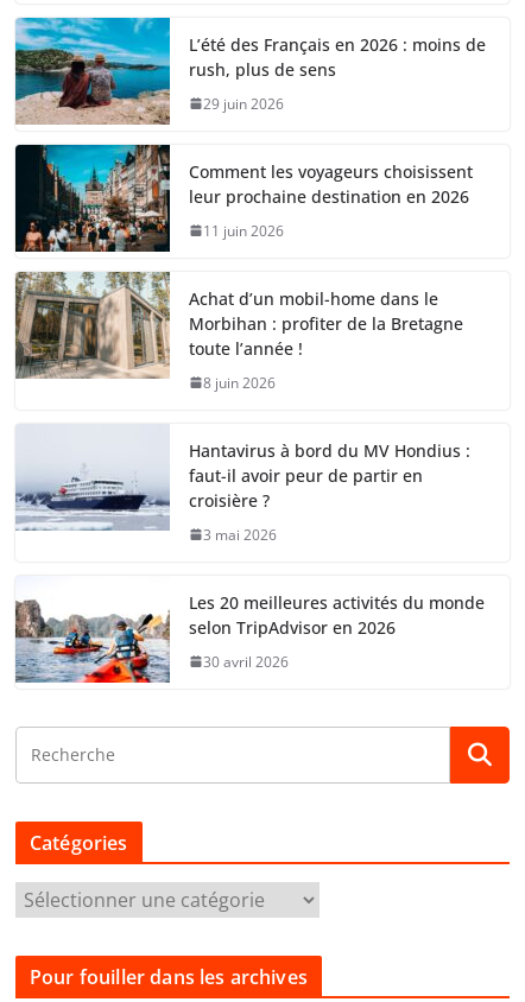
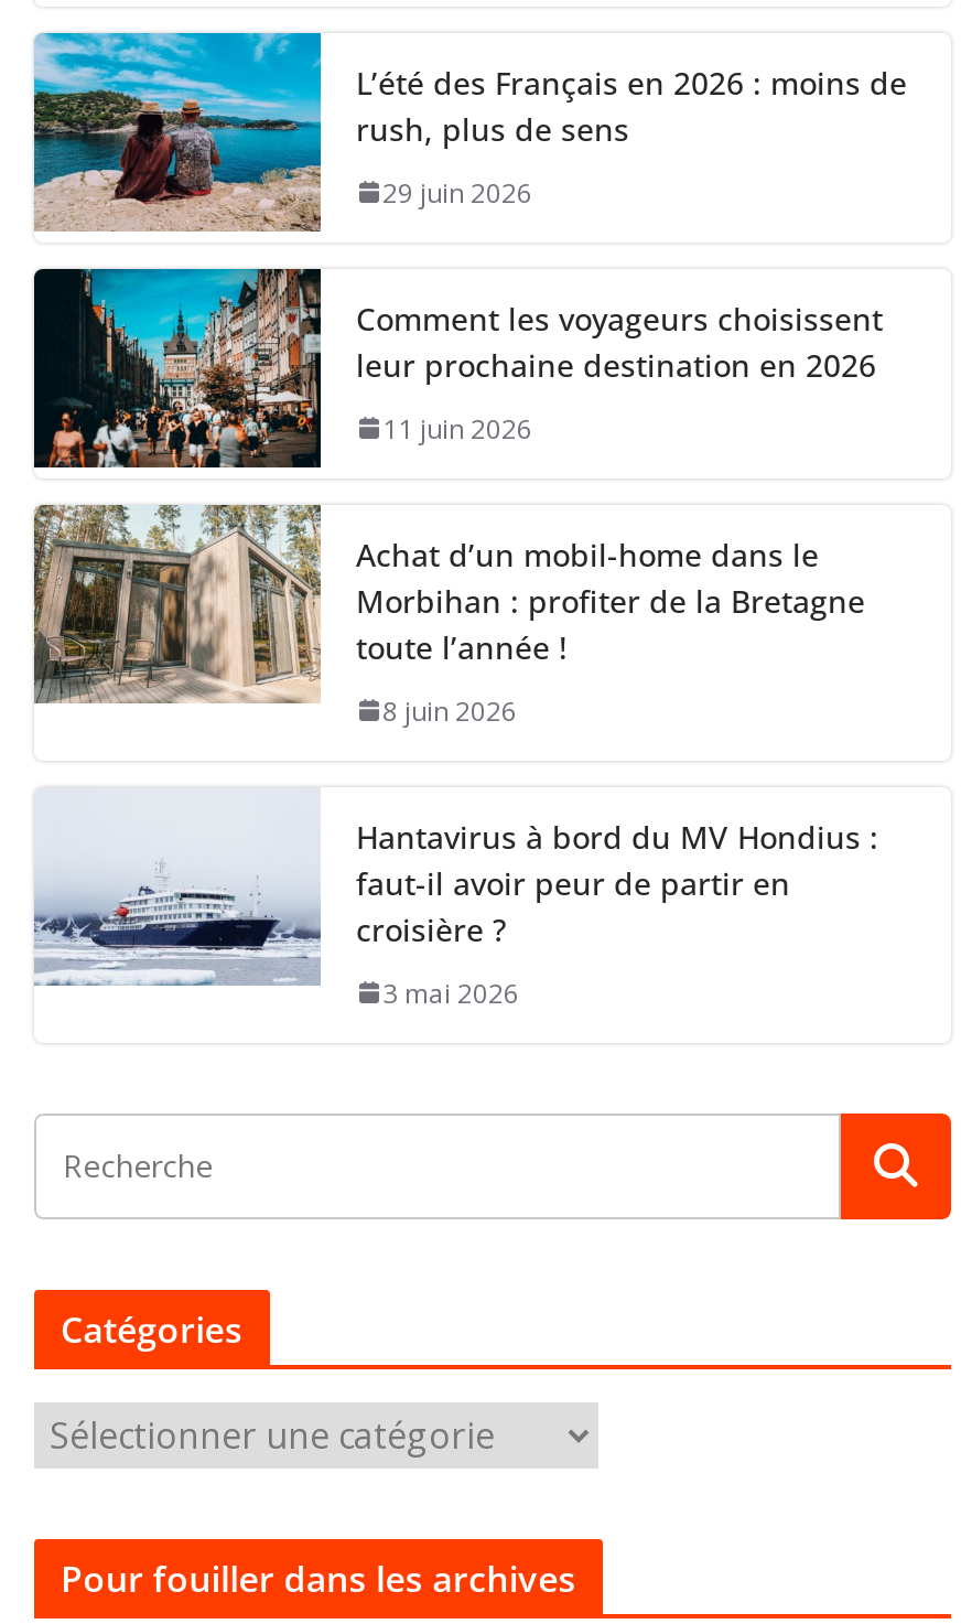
- [image]
- Les 20 meilleures activités du monde
- selon TripAdvisor en 2026
- 30 avril 2026
